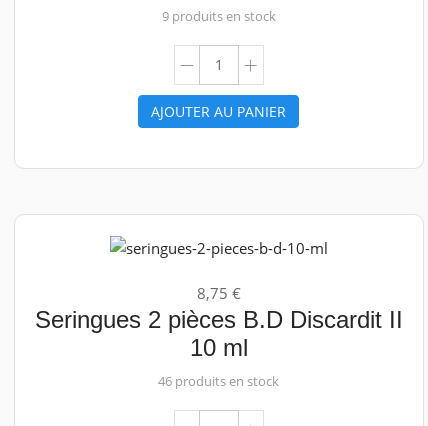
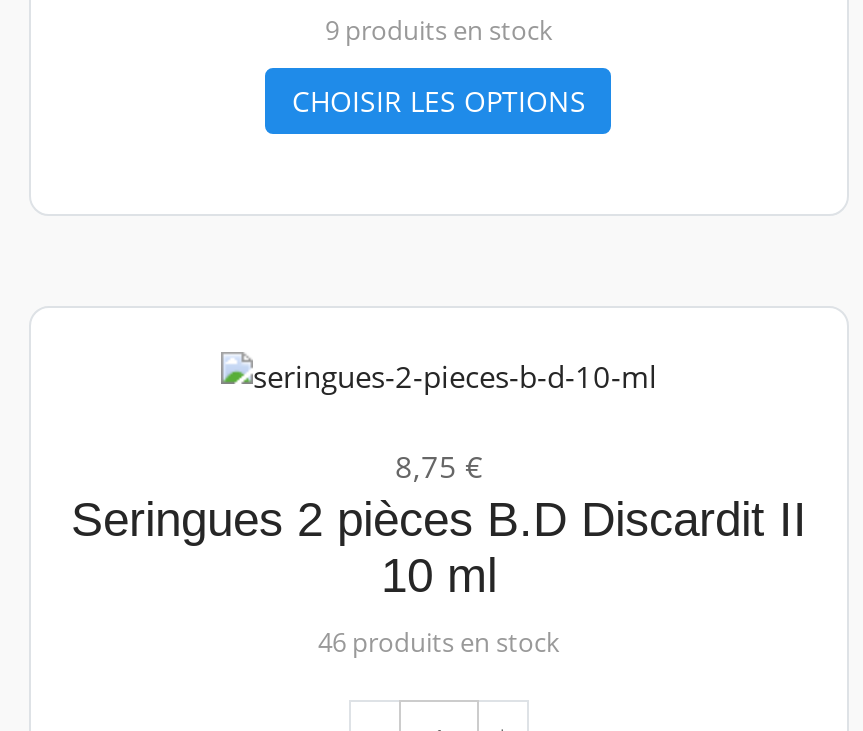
- AJOUTER AU PANIER
+ CHOISIR LES OPTIONS
